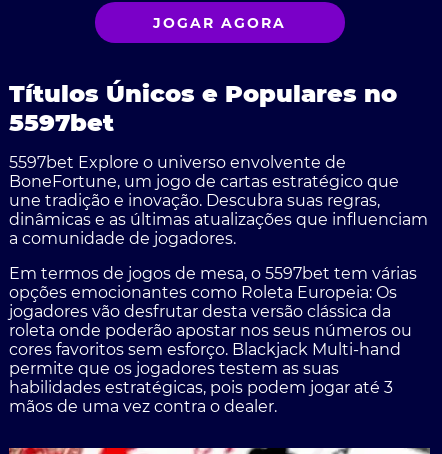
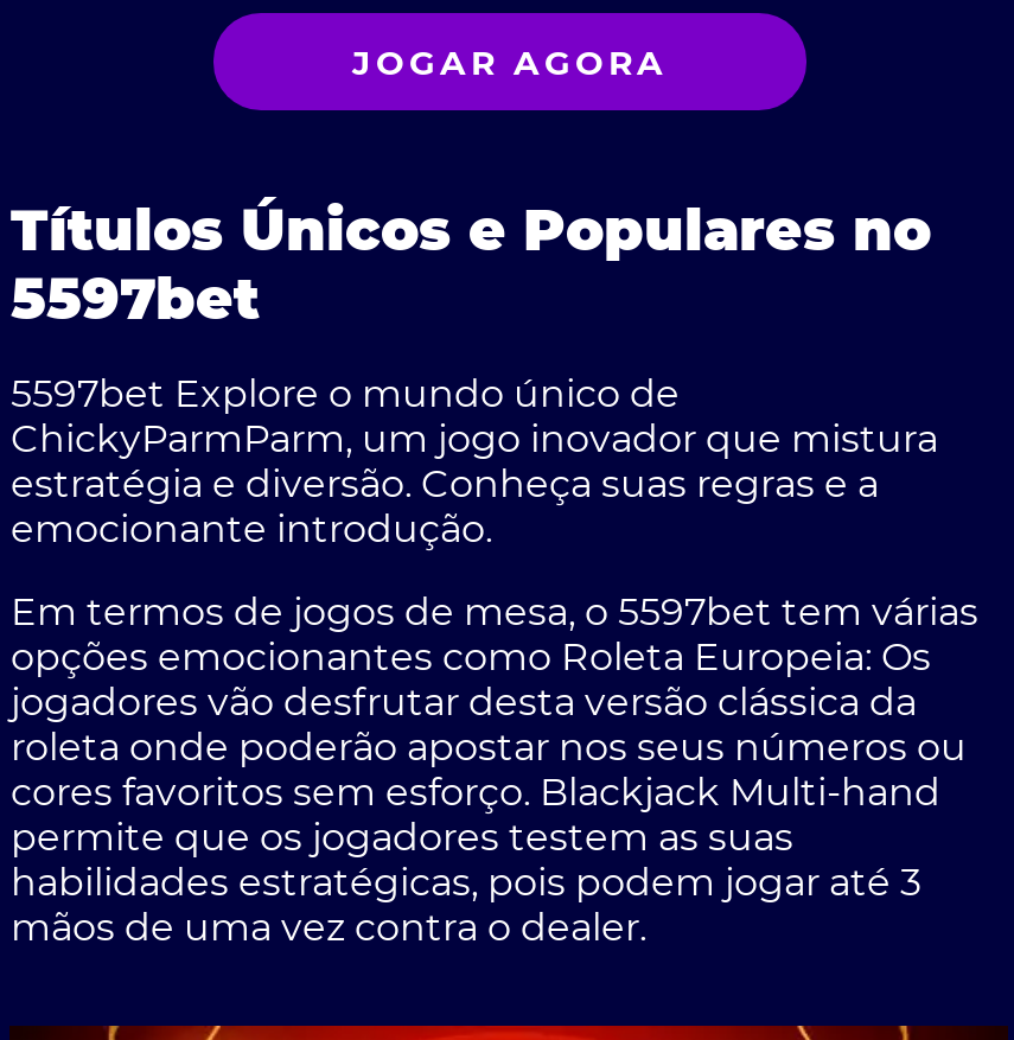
- 5597bet Explore o universo envolvente de
- BoneFortune, um jogo de cartas estratégico que
- une tradição e inovação. Descubra suas regras,
- dinâmicas e as últimas atualizações que influenciam
- a comunidade de jogadores.
+ 5597bet Explore o mundo único de
+ ChickyParmParm, um jogo inovador que mistura
+ estratégia e diversão. Conheça suas regras e a
+ emocionante introdução.
